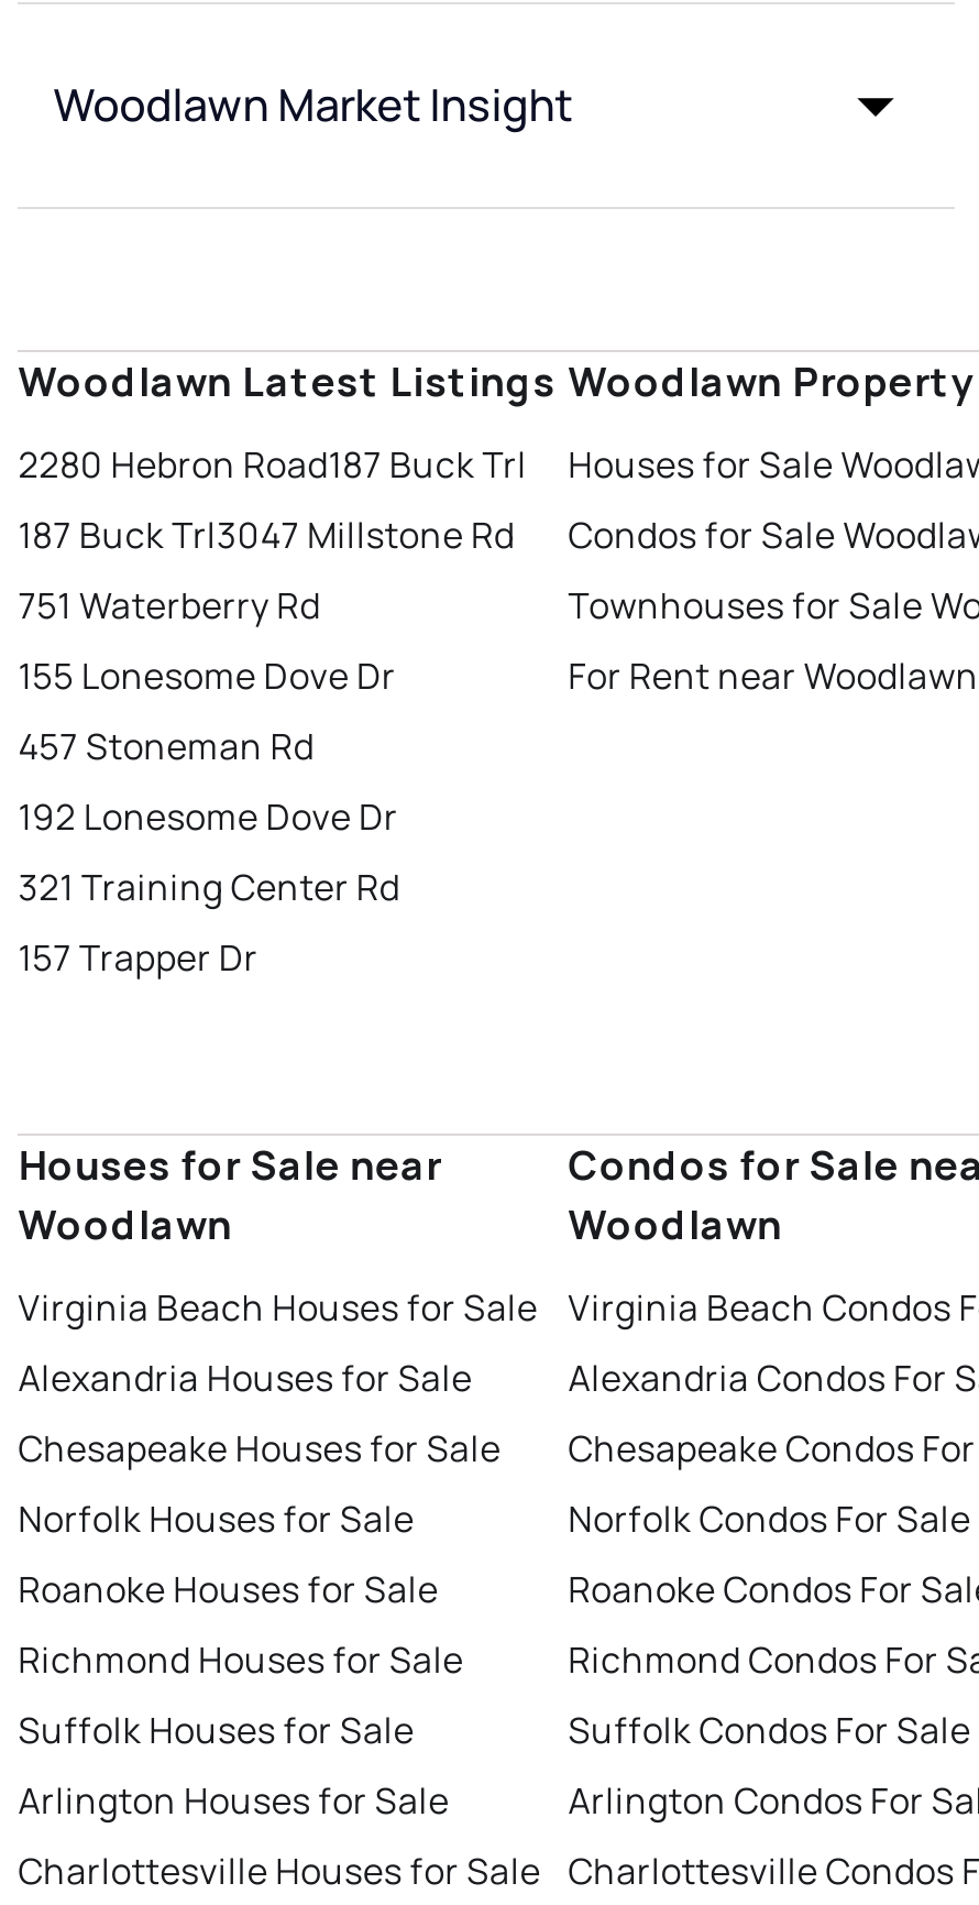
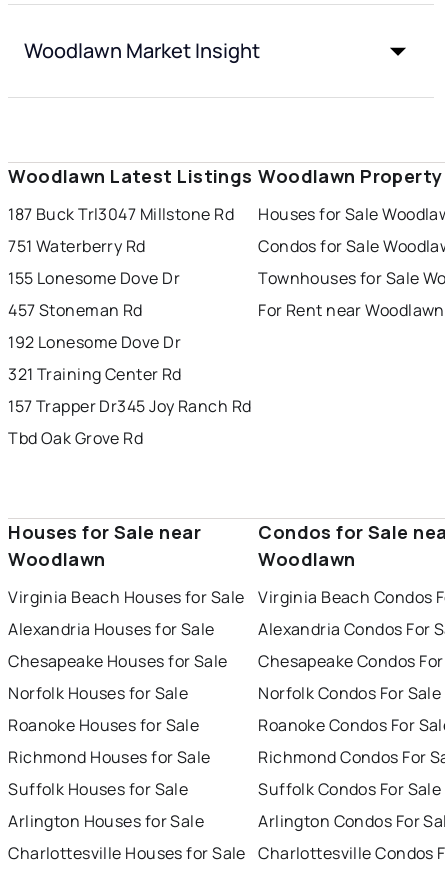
- 2280 Hebron Road187 Buck Trl

moved up: 187 Buck Trl3047 Millstone Rd | 751 Waterberry Rd | 155 Lonesome Dove Dr | 457 Stoneman Rd | 192 Lonesome Dove Dr | 321 Training Center Rd

- 157 Trapper Dr
+ 157 Trapper Dr345 Joy Ranch Rd
+ Tbd Oak Grove Rd
